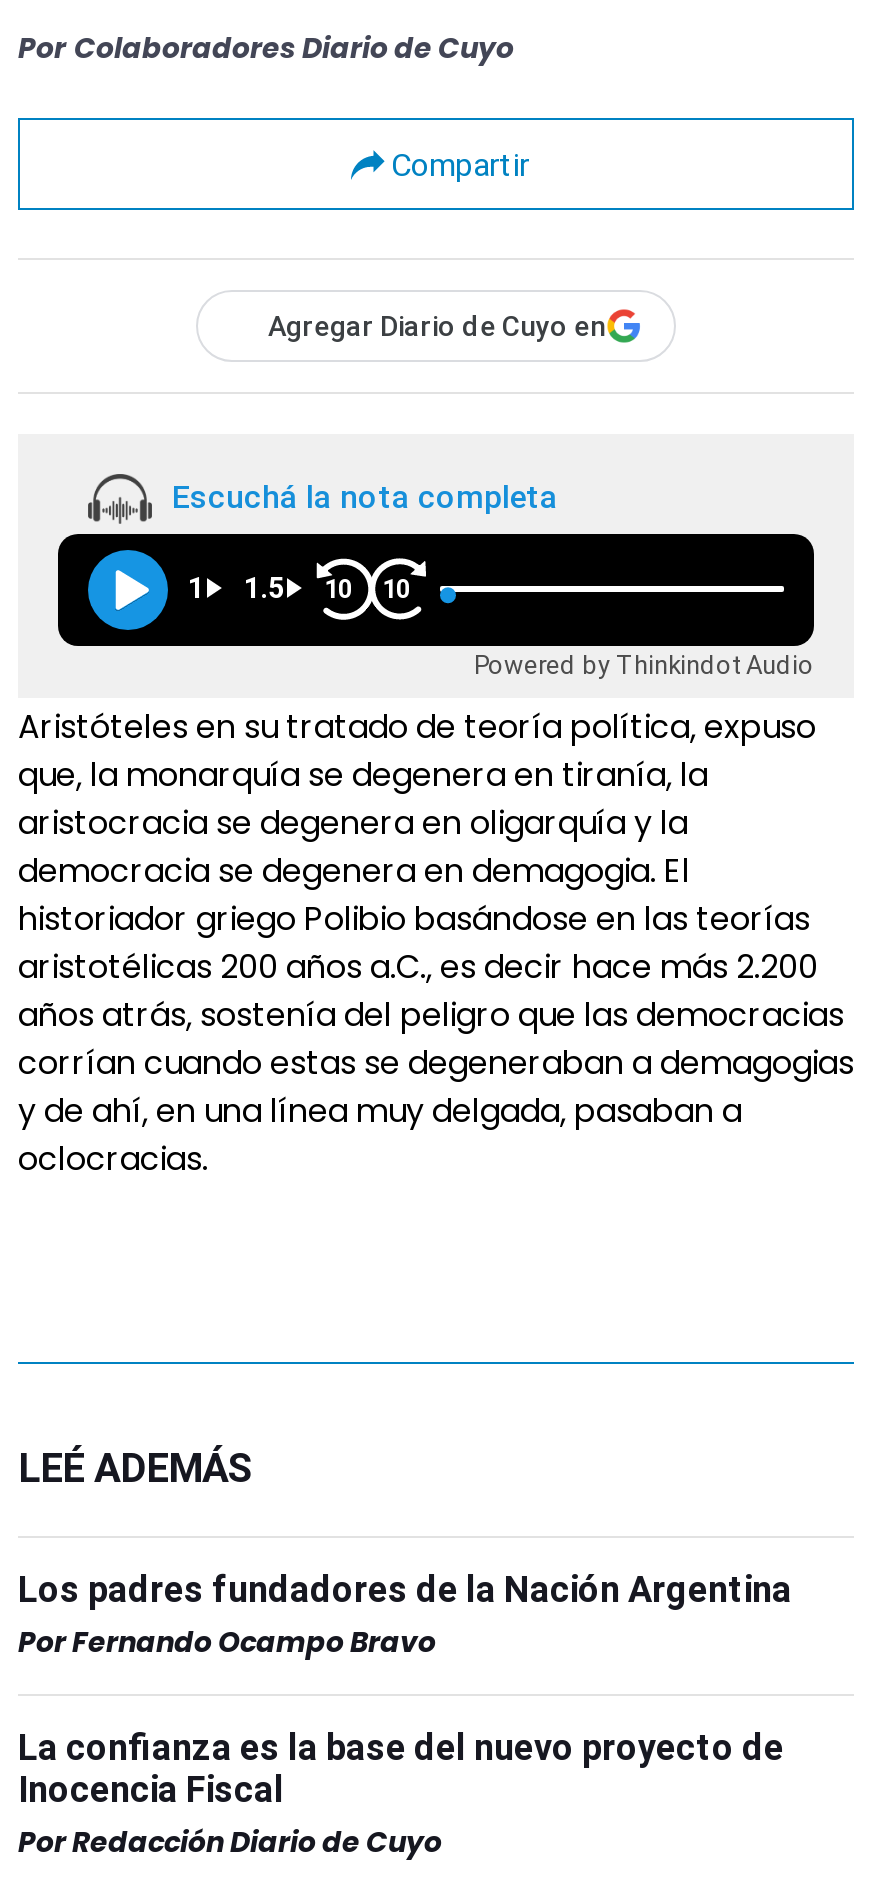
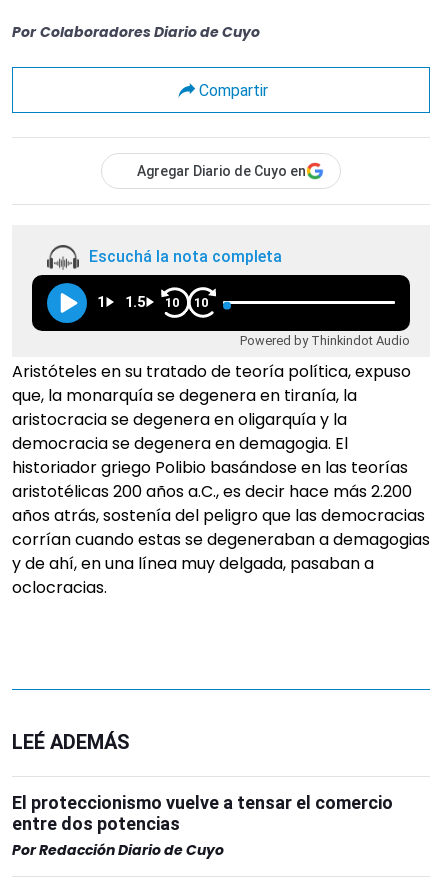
- Los padres fundadores de la Nación Argentina
- Por Fernando Ocampo Bravo
- La confianza es la base del nuevo proyecto de
- Inocencia Fiscal
+ El proteccionismo vuelve a tensar el comercio
+ entre dos potencias
